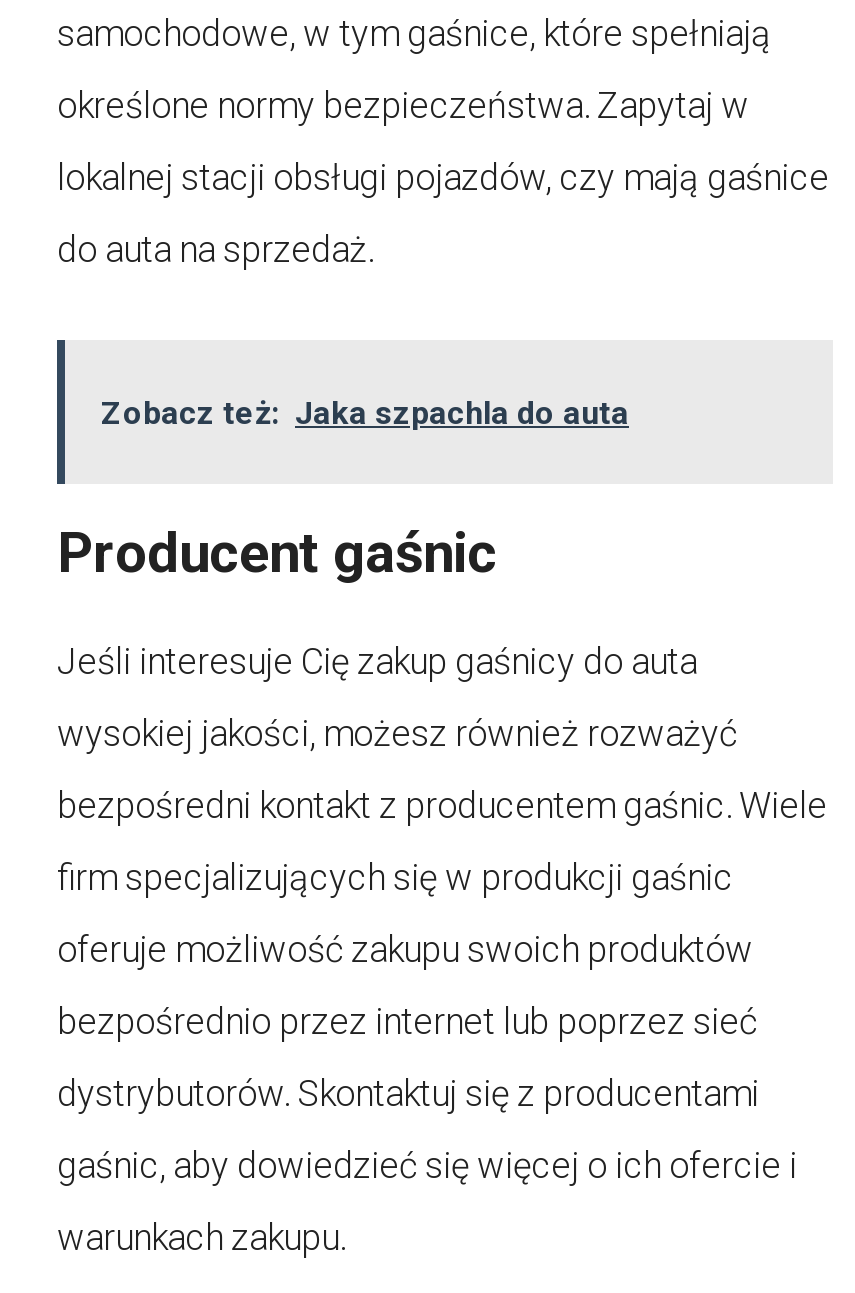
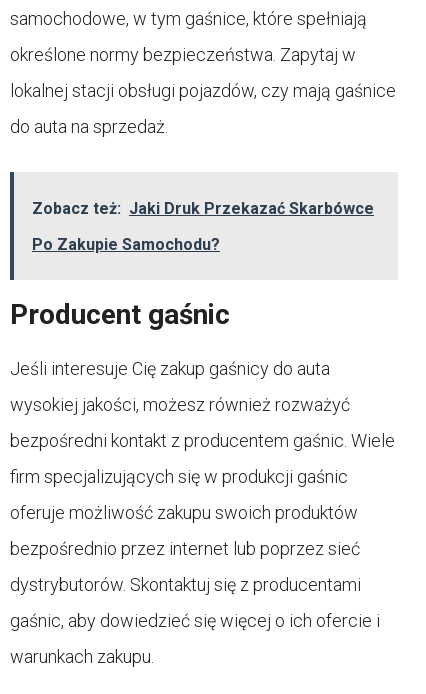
- Zobacz też: Jaka szpachla do auta
+ Zobacz też: Jaki Druk Przekazać Skarbówce
+ Po Zakupie Samochodu?
